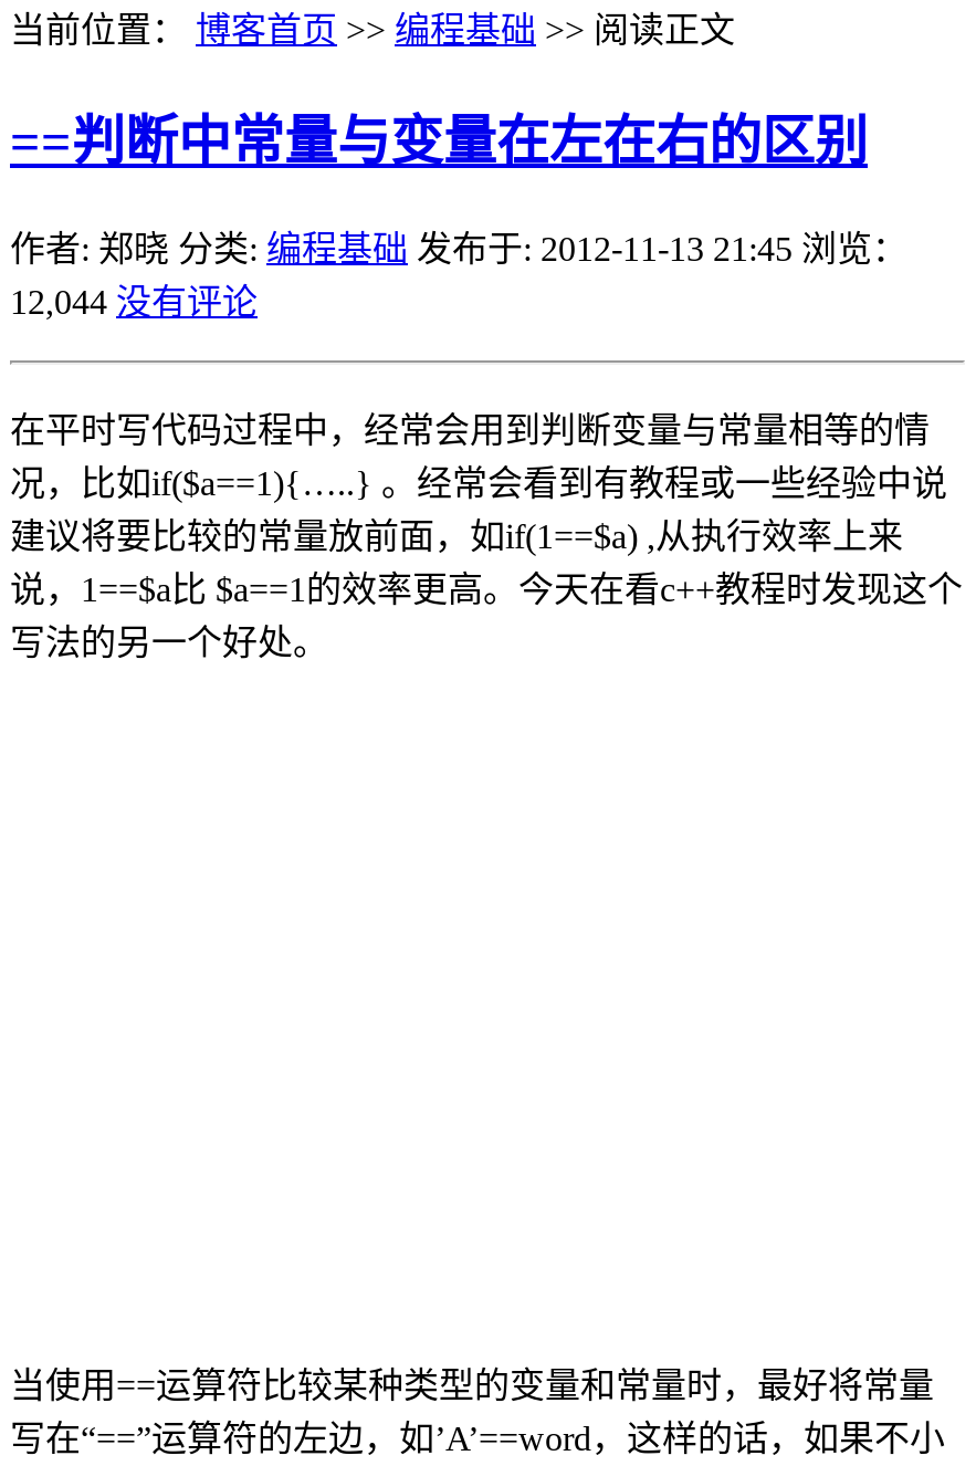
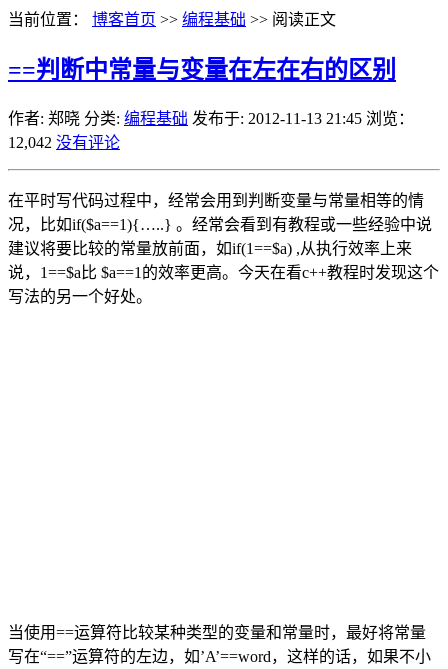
- 12,044 没有评论
+ 12,042 没有评论
